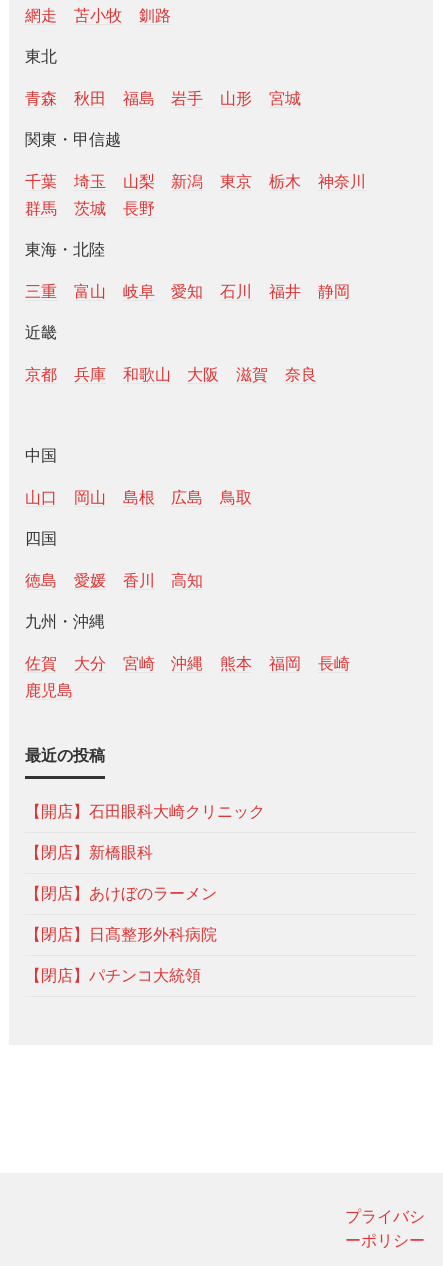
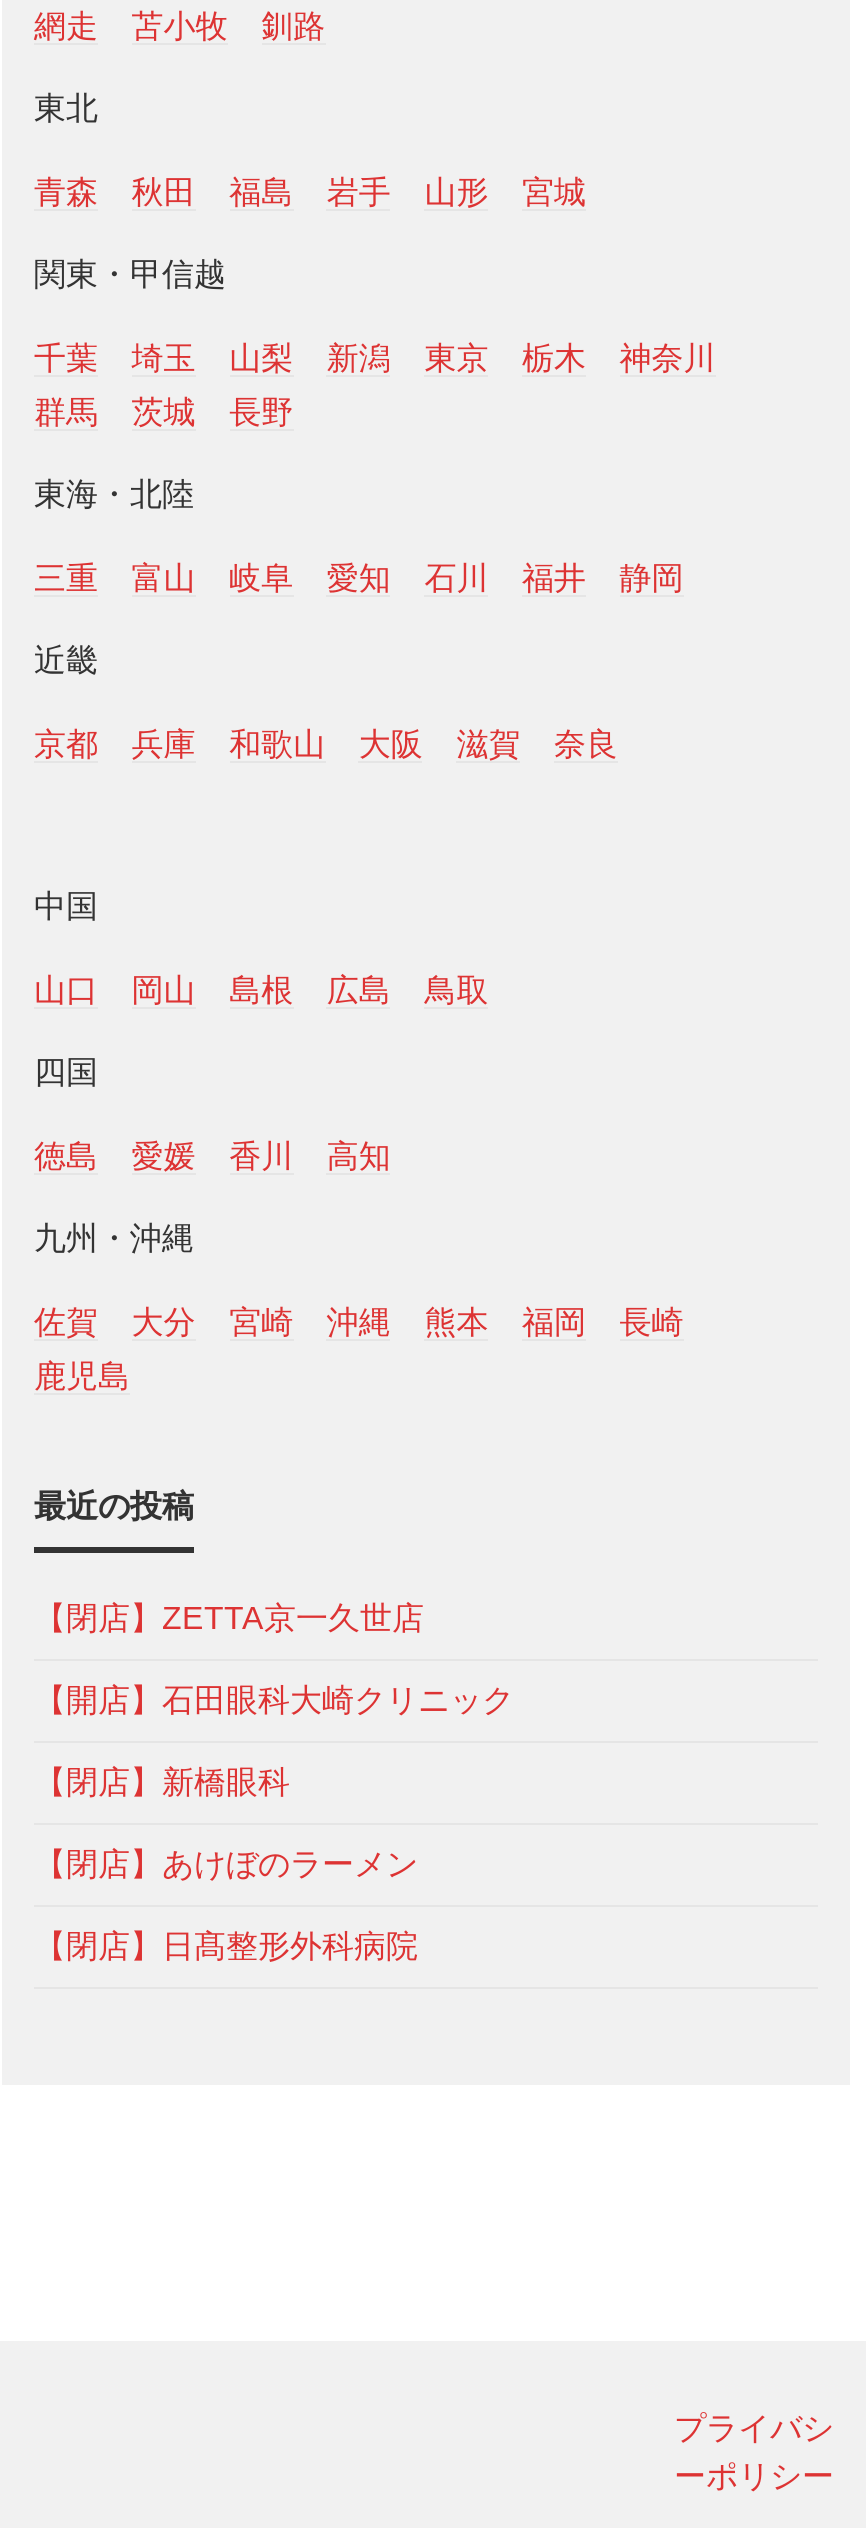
+ 【閉店】ZETTA京一久世店

moved down: 【開店】石田眼科大崎クリニック | 【閉店】新橋眼科 | 【閉店】あけぼのラーメン | 【閉店】日髙整形外科病院

- 【閉店】パチンコ大統領
